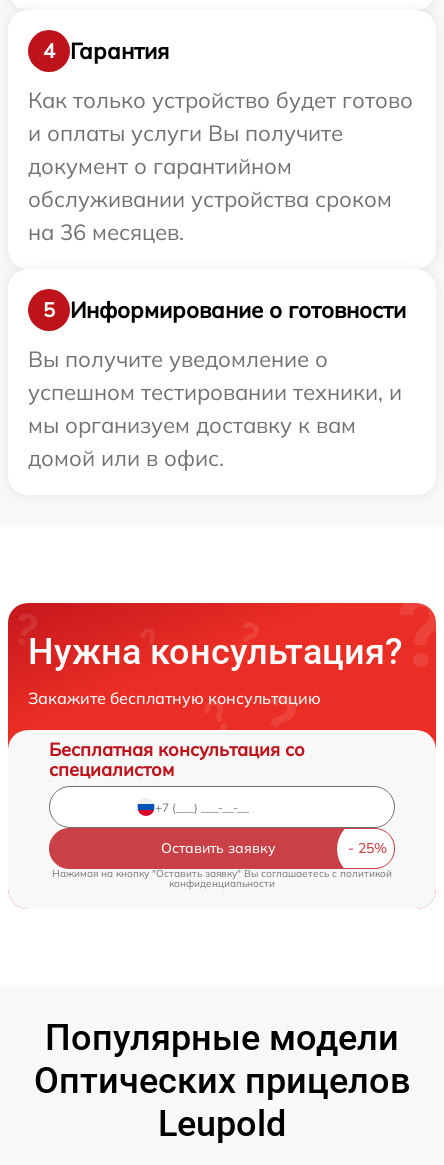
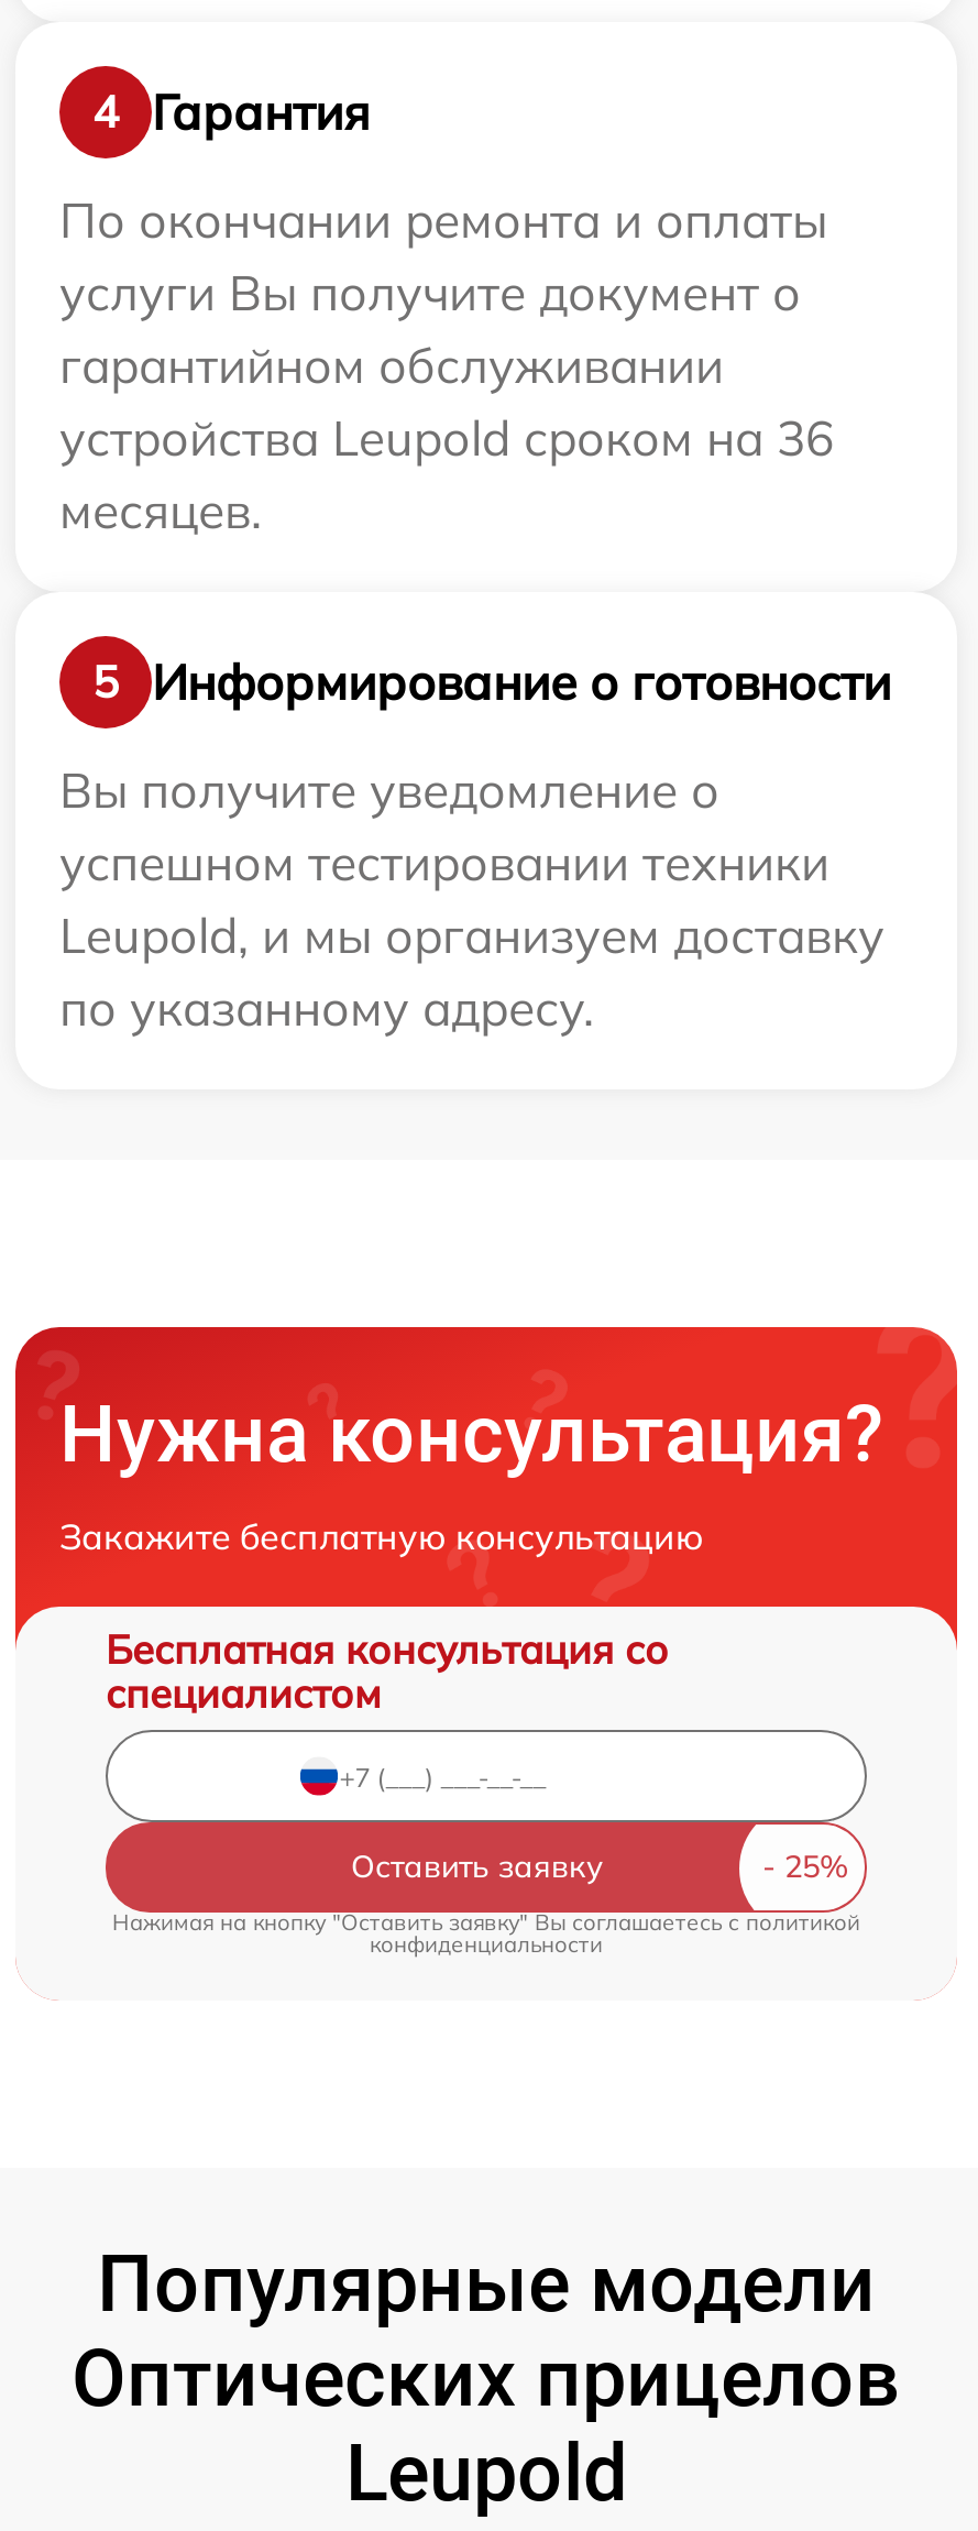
- Как только устройство будет готово
- и оплаты услуги Вы получите
- документ о гарантийном
- обслуживании устройства сроком
- на 36 месяцев.
+ По окончании ремонта и оплаты
+ услуги Вы получите документ о
+ гарантийном обслуживании
+ устройства Leupold сроком на 36
+ месяцев.

- успешном тестировании техники, и
- мы организуем доставку к вам
- домой или в офис.
+ успешном тестировании техники
+ Leupold, и мы организуем доставку
+ по указанному адресу.
